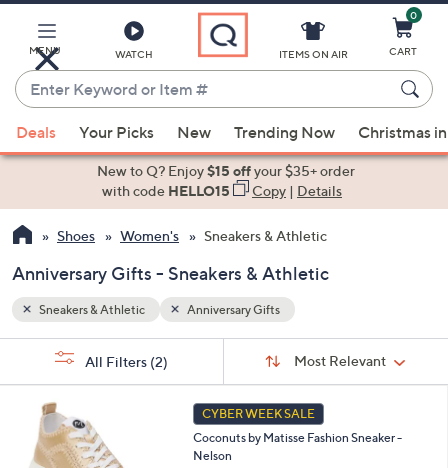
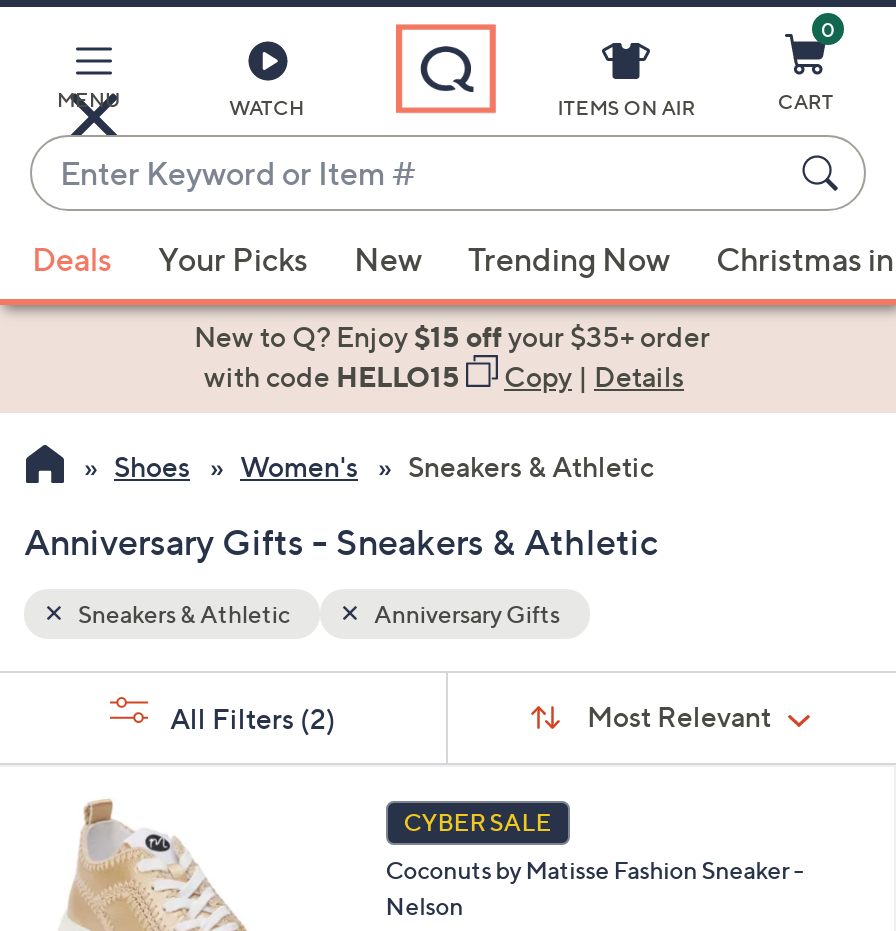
- CYBER WEEK SALE
+ CYBER SALE
